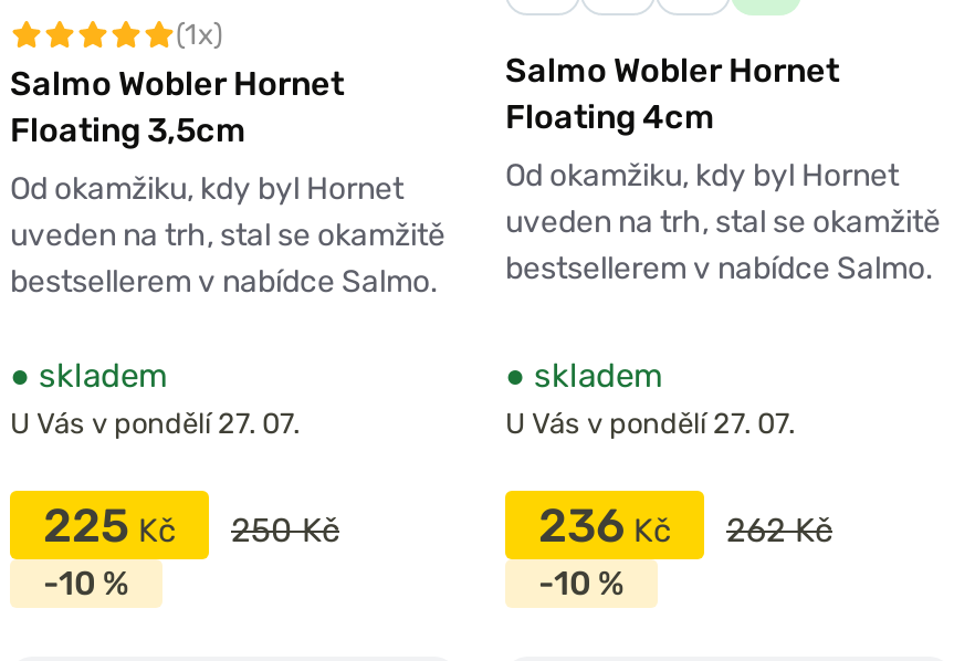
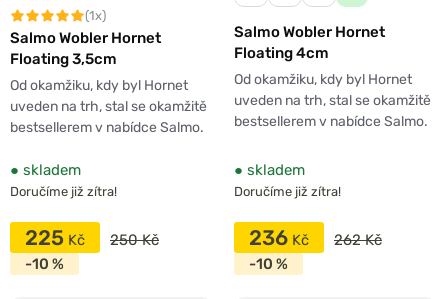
- U Vás v pondělí 27. 07.
+ Doručíme již zítra!

- U Vás v pondělí 27. 07.
+ Doručíme již zítra!
